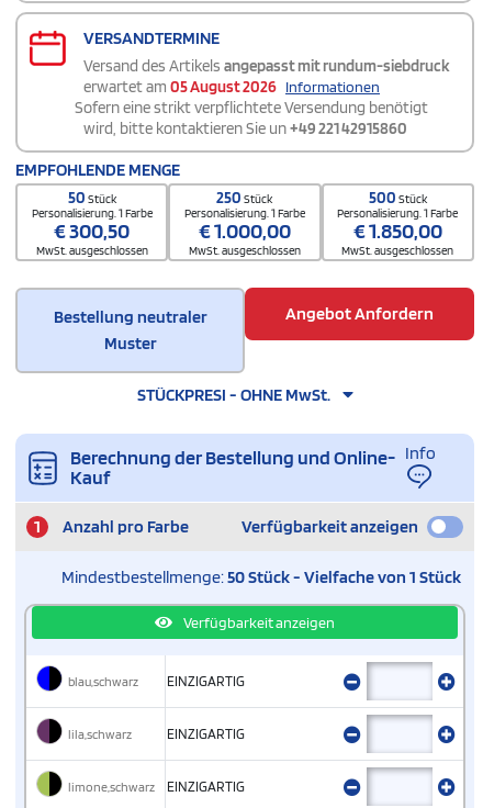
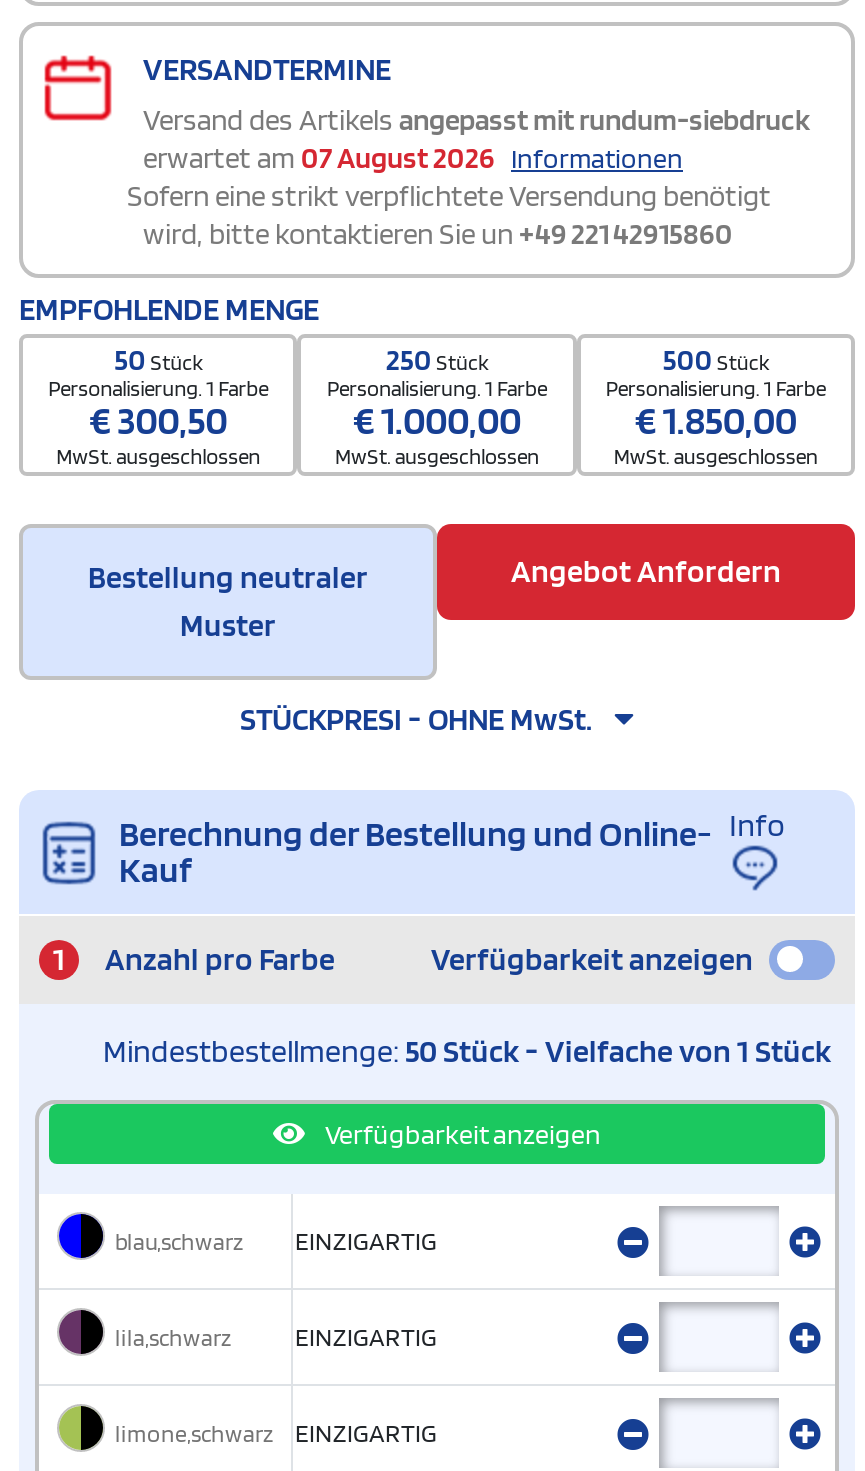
- erwartet am 05 August 2026 Informationen
+ erwartet am 07 August 2026 Informationen
